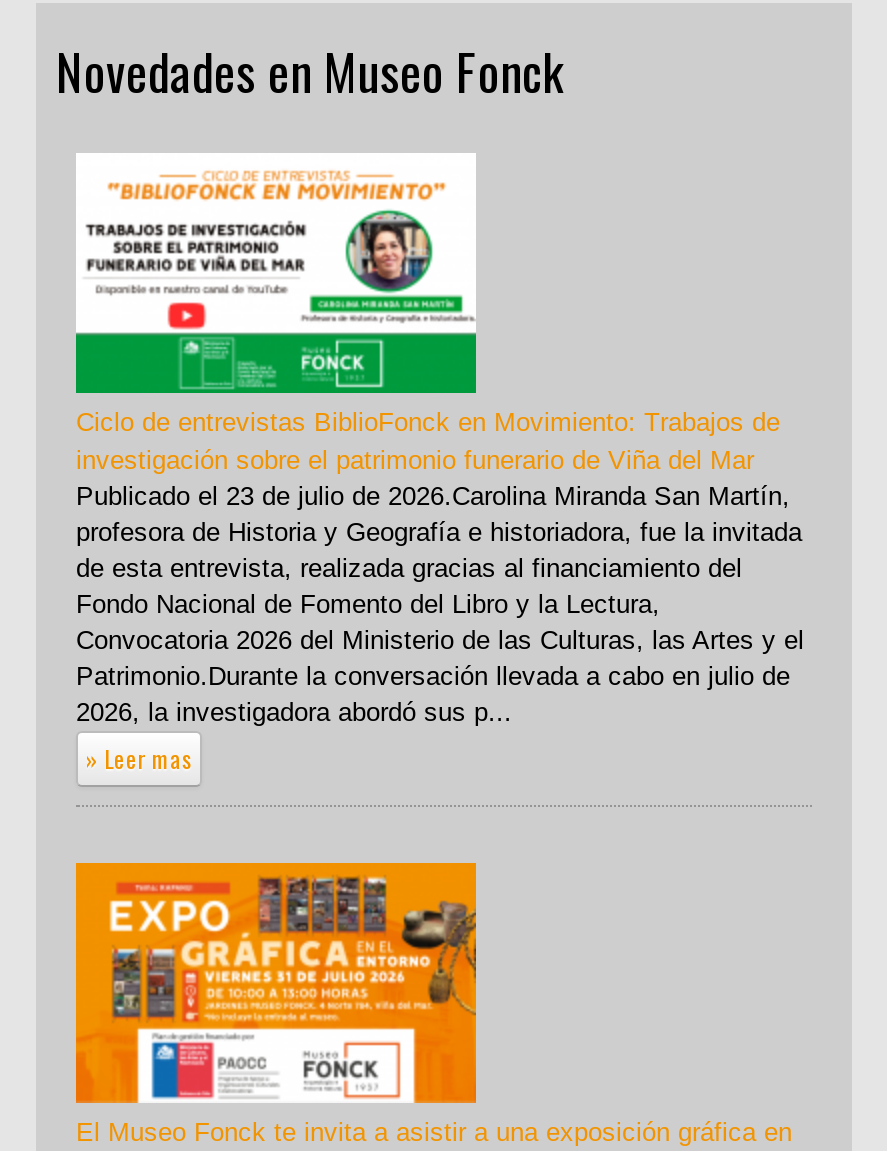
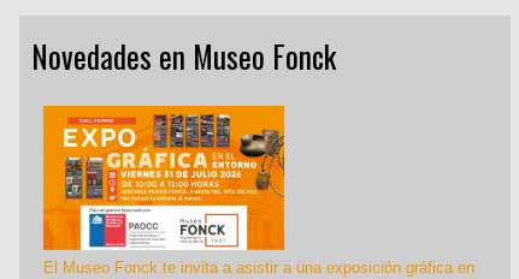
- [image]
- Ciclo de entrevistas BiblioFonck en Movimiento: Trabajos de
- investigación sobre el patrimonio funerario de Viña del Mar
- Publicado el 23 de julio de 2026.Carolina Miranda San Martín,
- profesora de Historia y Geografía e historiadora, fue la invitada
- de esta entrevista, realizada gracias al financiamiento del
- Fondo Nacional de Fomento del Libro y la Lectura,
- Convocatoria 2026 del Ministerio de las Culturas, las Artes y el
- Patrimonio.Durante la conversación llevada a cabo en julio de
- 2026, la investigadora abordó sus p...
- » Leer mas
